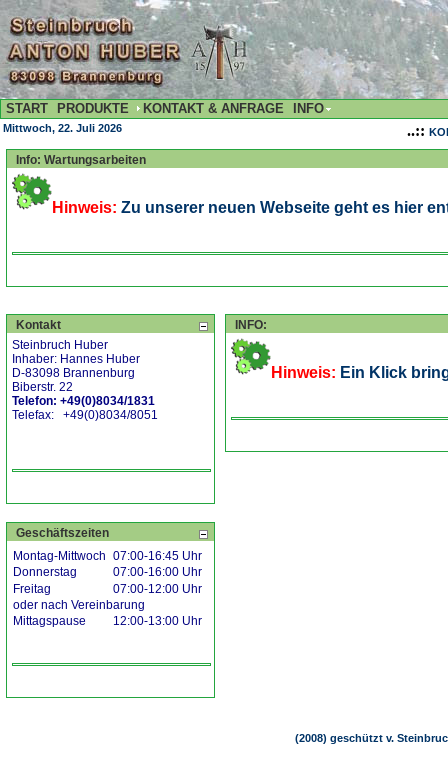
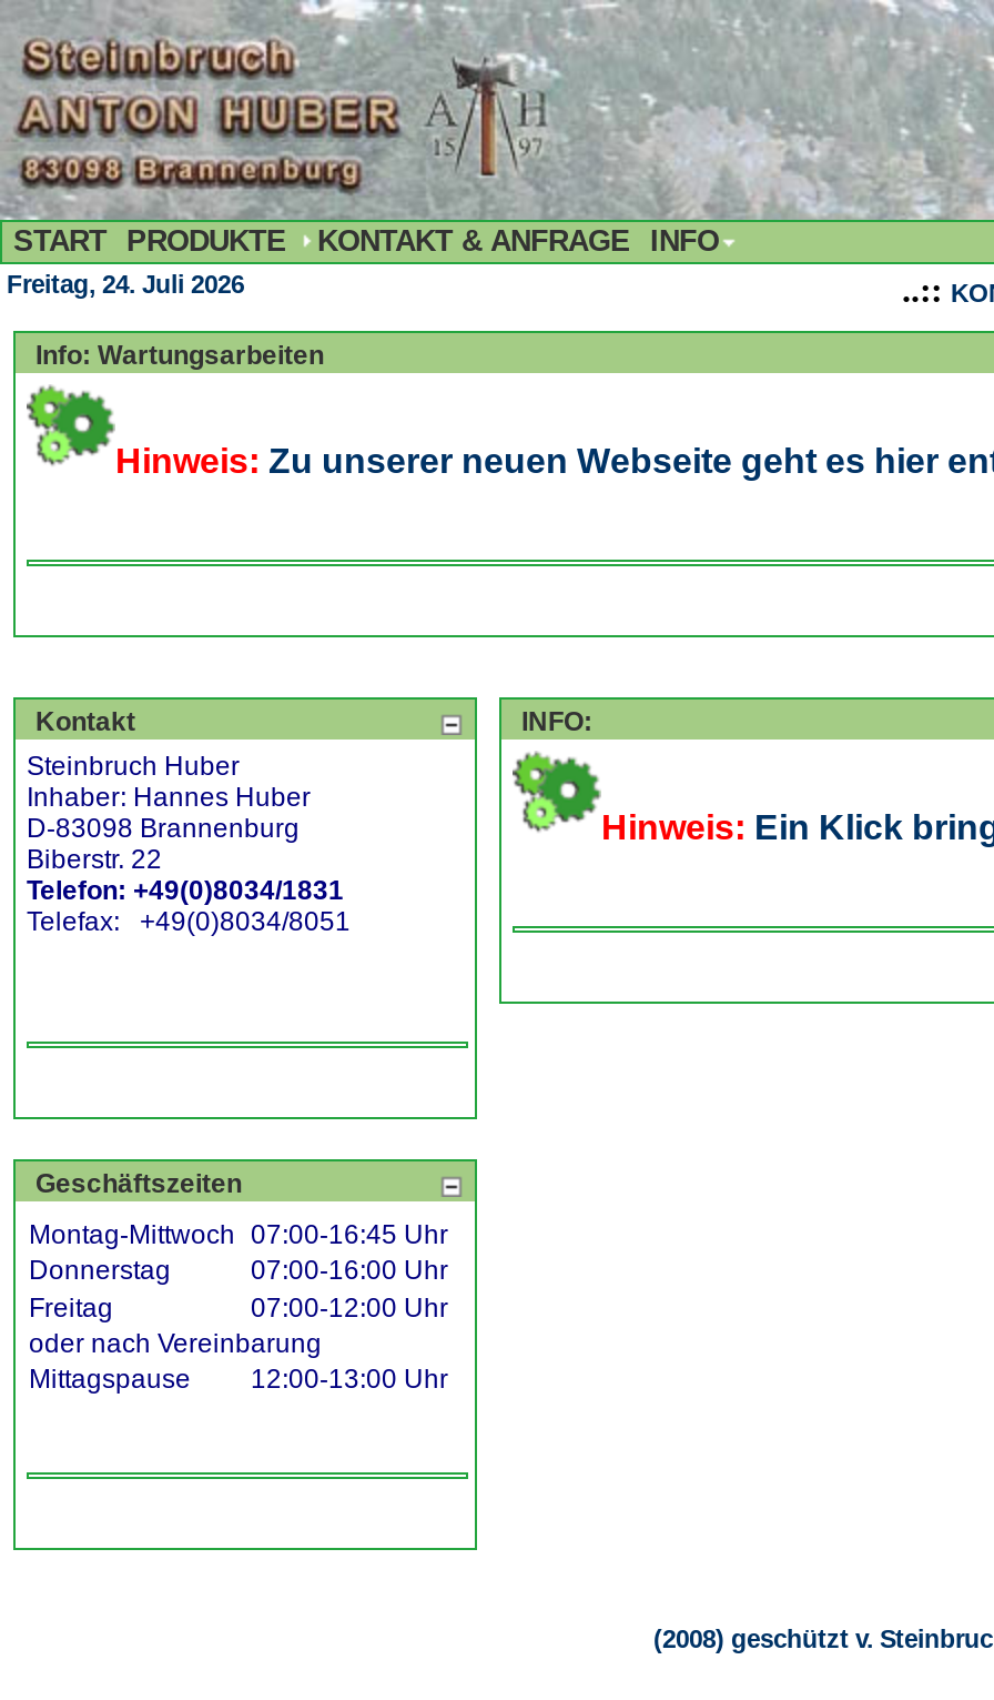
- Mittwoch, 22. Juli 2026
+ Freitag, 24. Juli 2026
